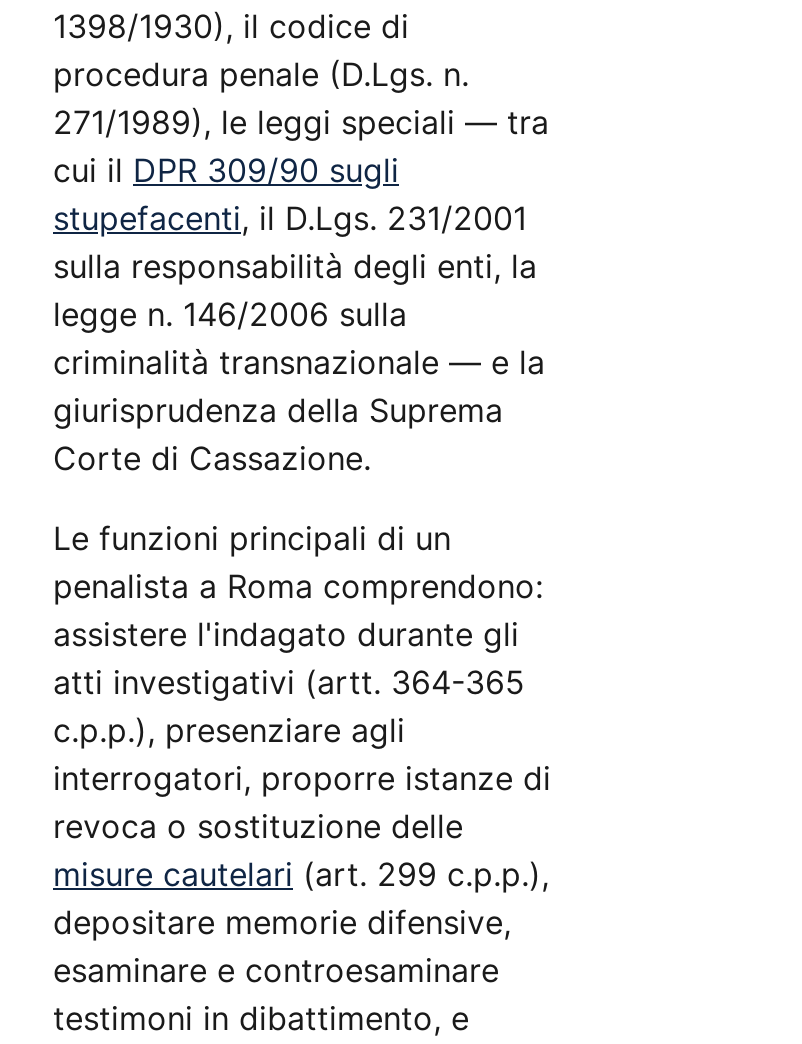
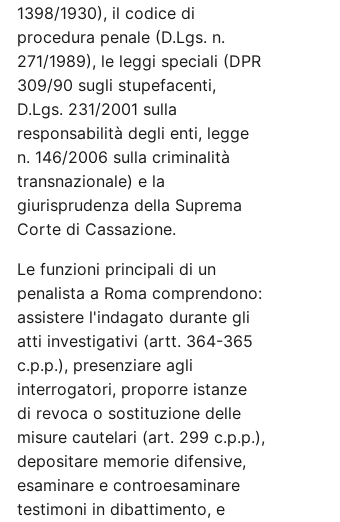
- 271/1989), le leggi speciali — tra
- cui il DPR 309/90 sugli
- stupefacenti, il D.Lgs. 231/2001
- sulla responsabilità degli enti, la
- legge n. 146/2006 sulla
- criminalità transnazionale — e la
+ 271/1989), le leggi speciali (DPR
+ 309/90 sugli stupefacenti,
+ D.Lgs. 231/2001 sulla
+ responsabilità degli enti, legge
+ n. 146/2006 sulla criminalità
+ transnazionale) e la
